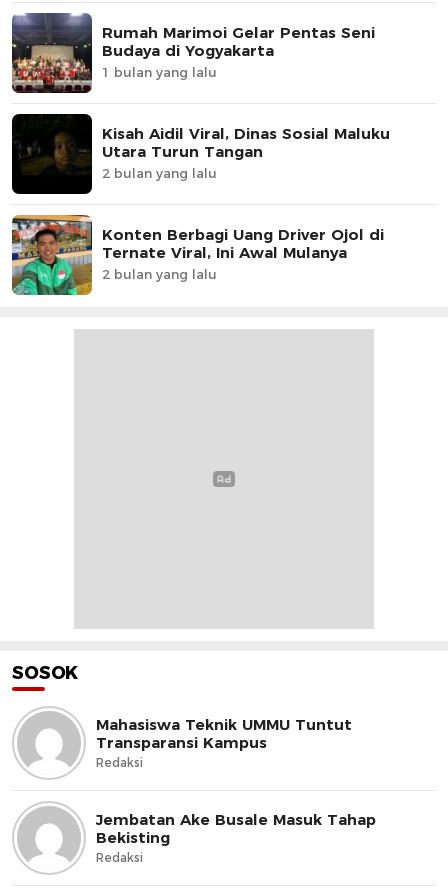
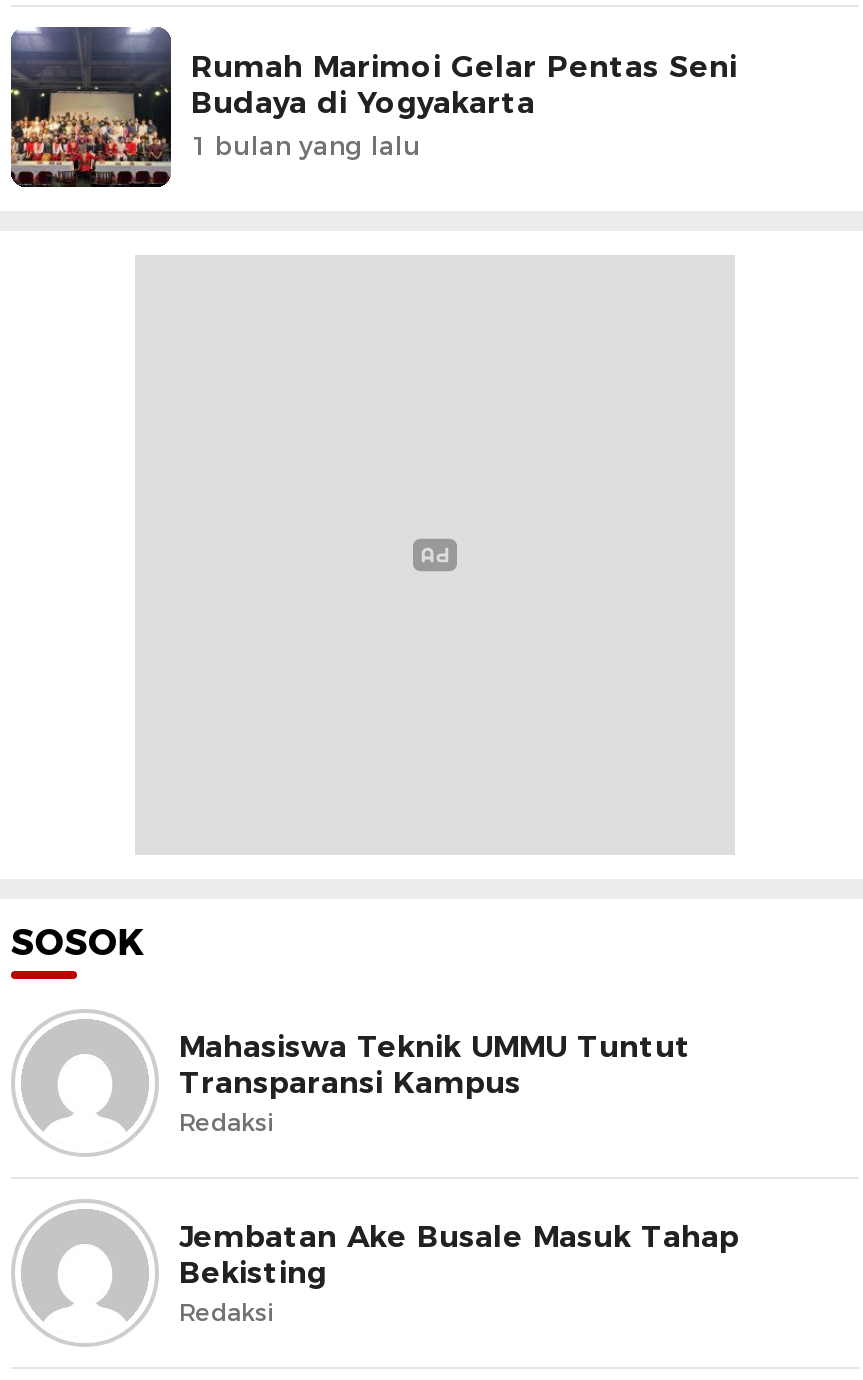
- [image]
- Kisah Aidil Viral, Dinas Sosial Maluku
- Utara Turun Tangan
- 2 bulan yang lalu
- Konten Berbagi Uang Driver Ojol di
- Ternate Viral, Ini Awal Mulanya
- 2 bulan yang lalu

- [image]
